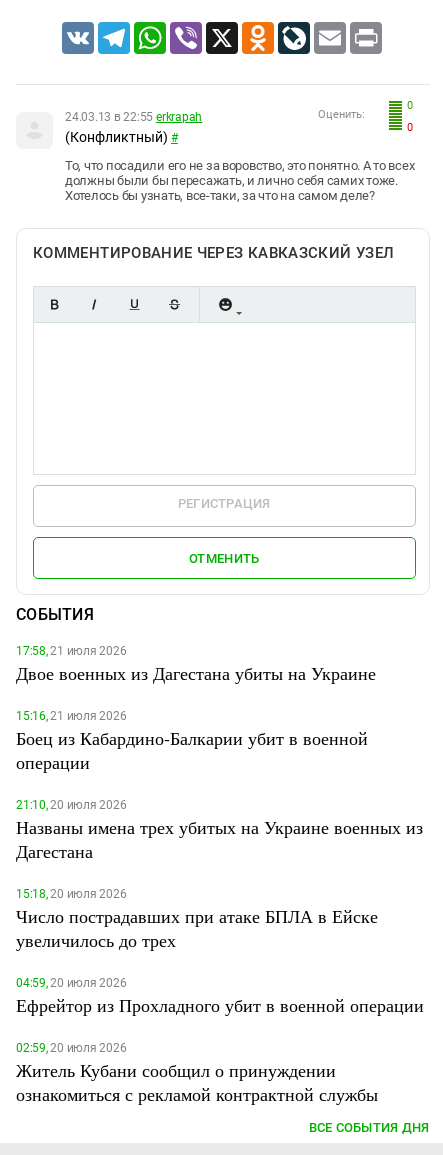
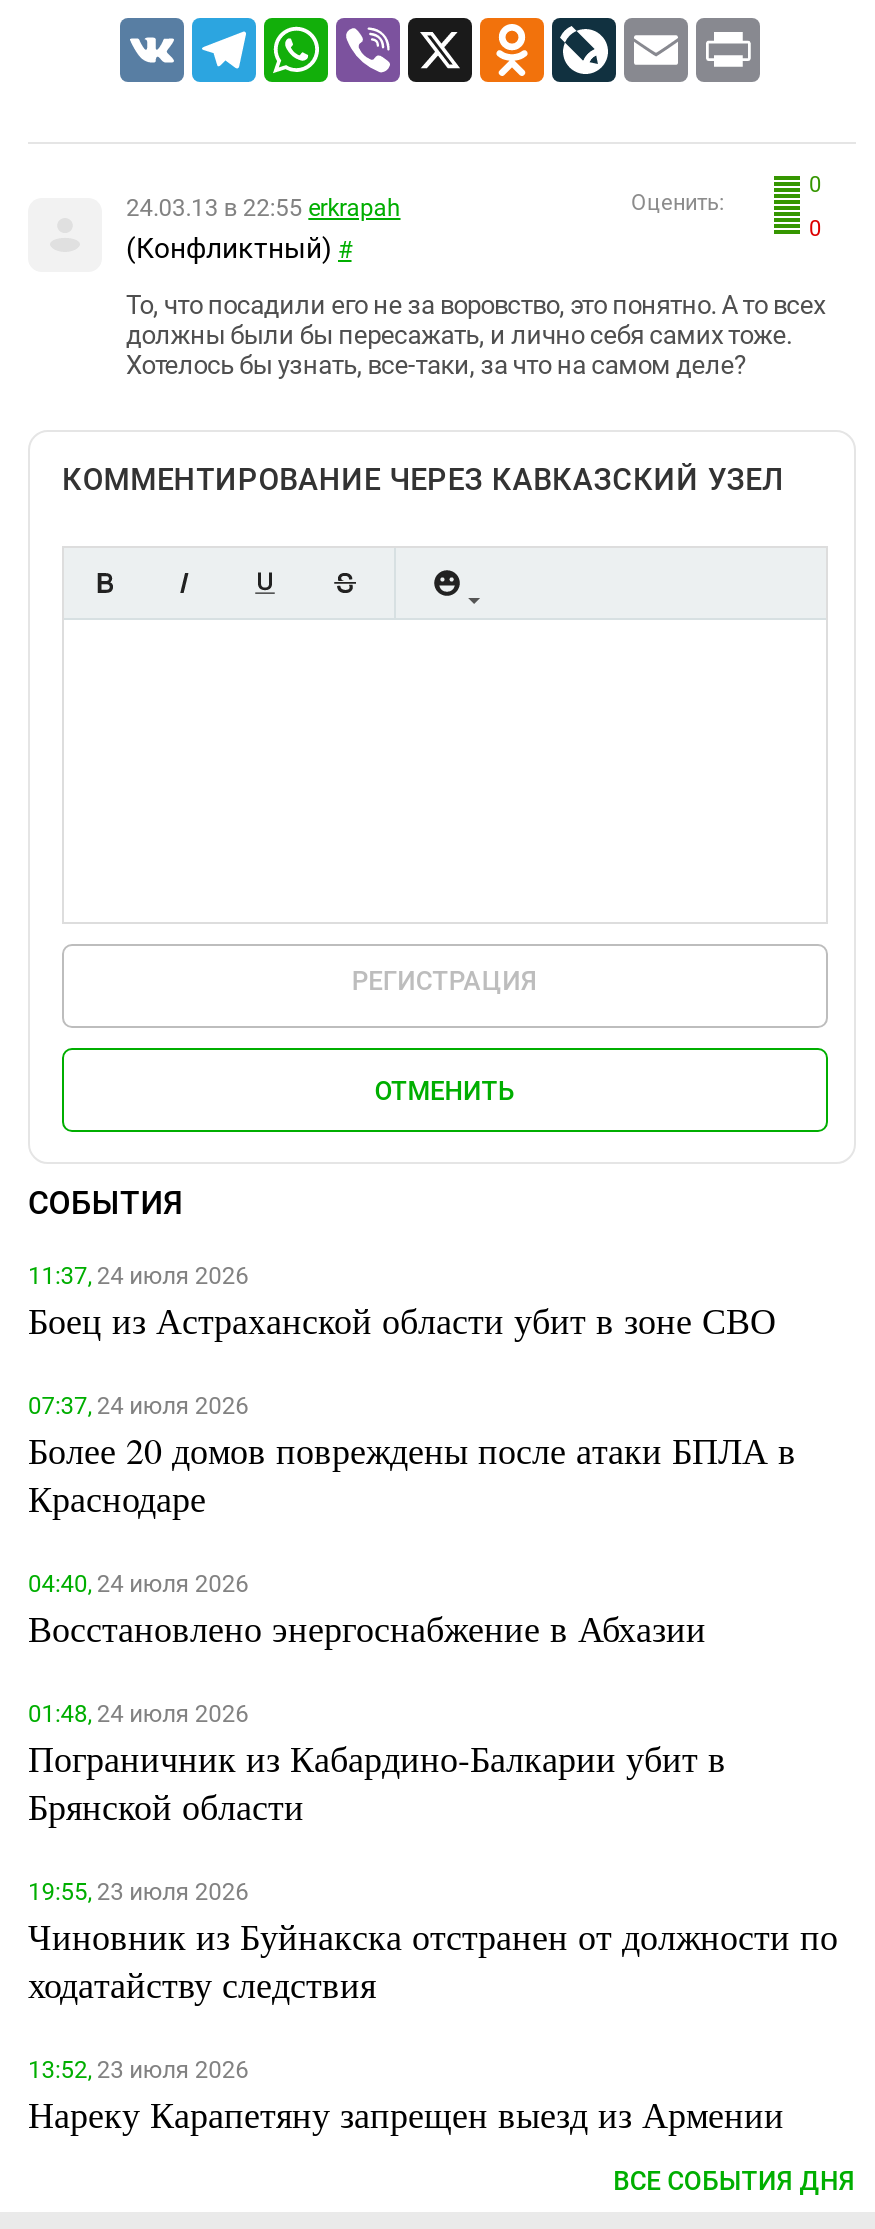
- 17:58, 21 июля 2026
- Двое военных из Дагестана убиты на Украине
+ 11:37, 24 июля 2026
+ Боец из Астраханской области убит в зоне СВО

- 15:16, 21 июля 2026
- Боец из Кабардино-Балкарии убит в военной
- операции
+ 07:37, 24 июля 2026
+ Более 20 домов повреждены после атаки БПЛА в
+ Краснодаре

- 21:10, 20 июля 2026
- Названы имена трех убитых на Украине военных из
- Дагестана
+ 04:40, 24 июля 2026
+ Восстановлено энергоснабжение в Абхазии

- 15:18, 20 июля 2026
- Число пострадавших при атаке БПЛА в Ейске
- увеличилось до трех
+ 01:48, 24 июля 2026
+ Пограничник из Кабардино-Балкарии убит в
+ Брянской области

- 04:59, 20 июля 2026
- Ефрейтор из Прохладного убит в военной операции
+ 19:55, 23 июля 2026
+ Чиновник из Буйнакска отстранен от должности по
+ ходатайству следствия

- 02:59, 20 июля 2026
- Житель Кубани сообщил о принуждении
- ознакомиться с рекламой контрактной службы
+ 13:52, 23 июля 2026
+ Нареку Карапетяну запрещен выезд из Армении
